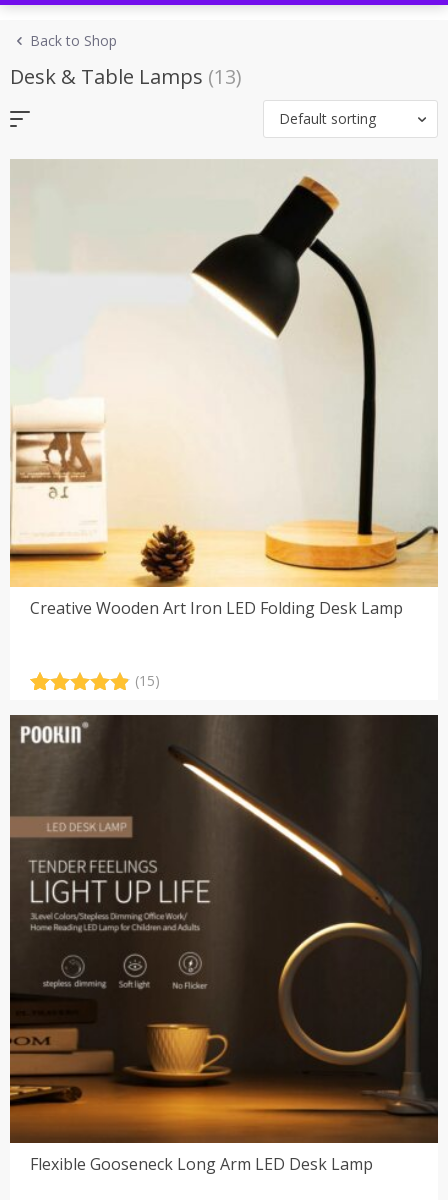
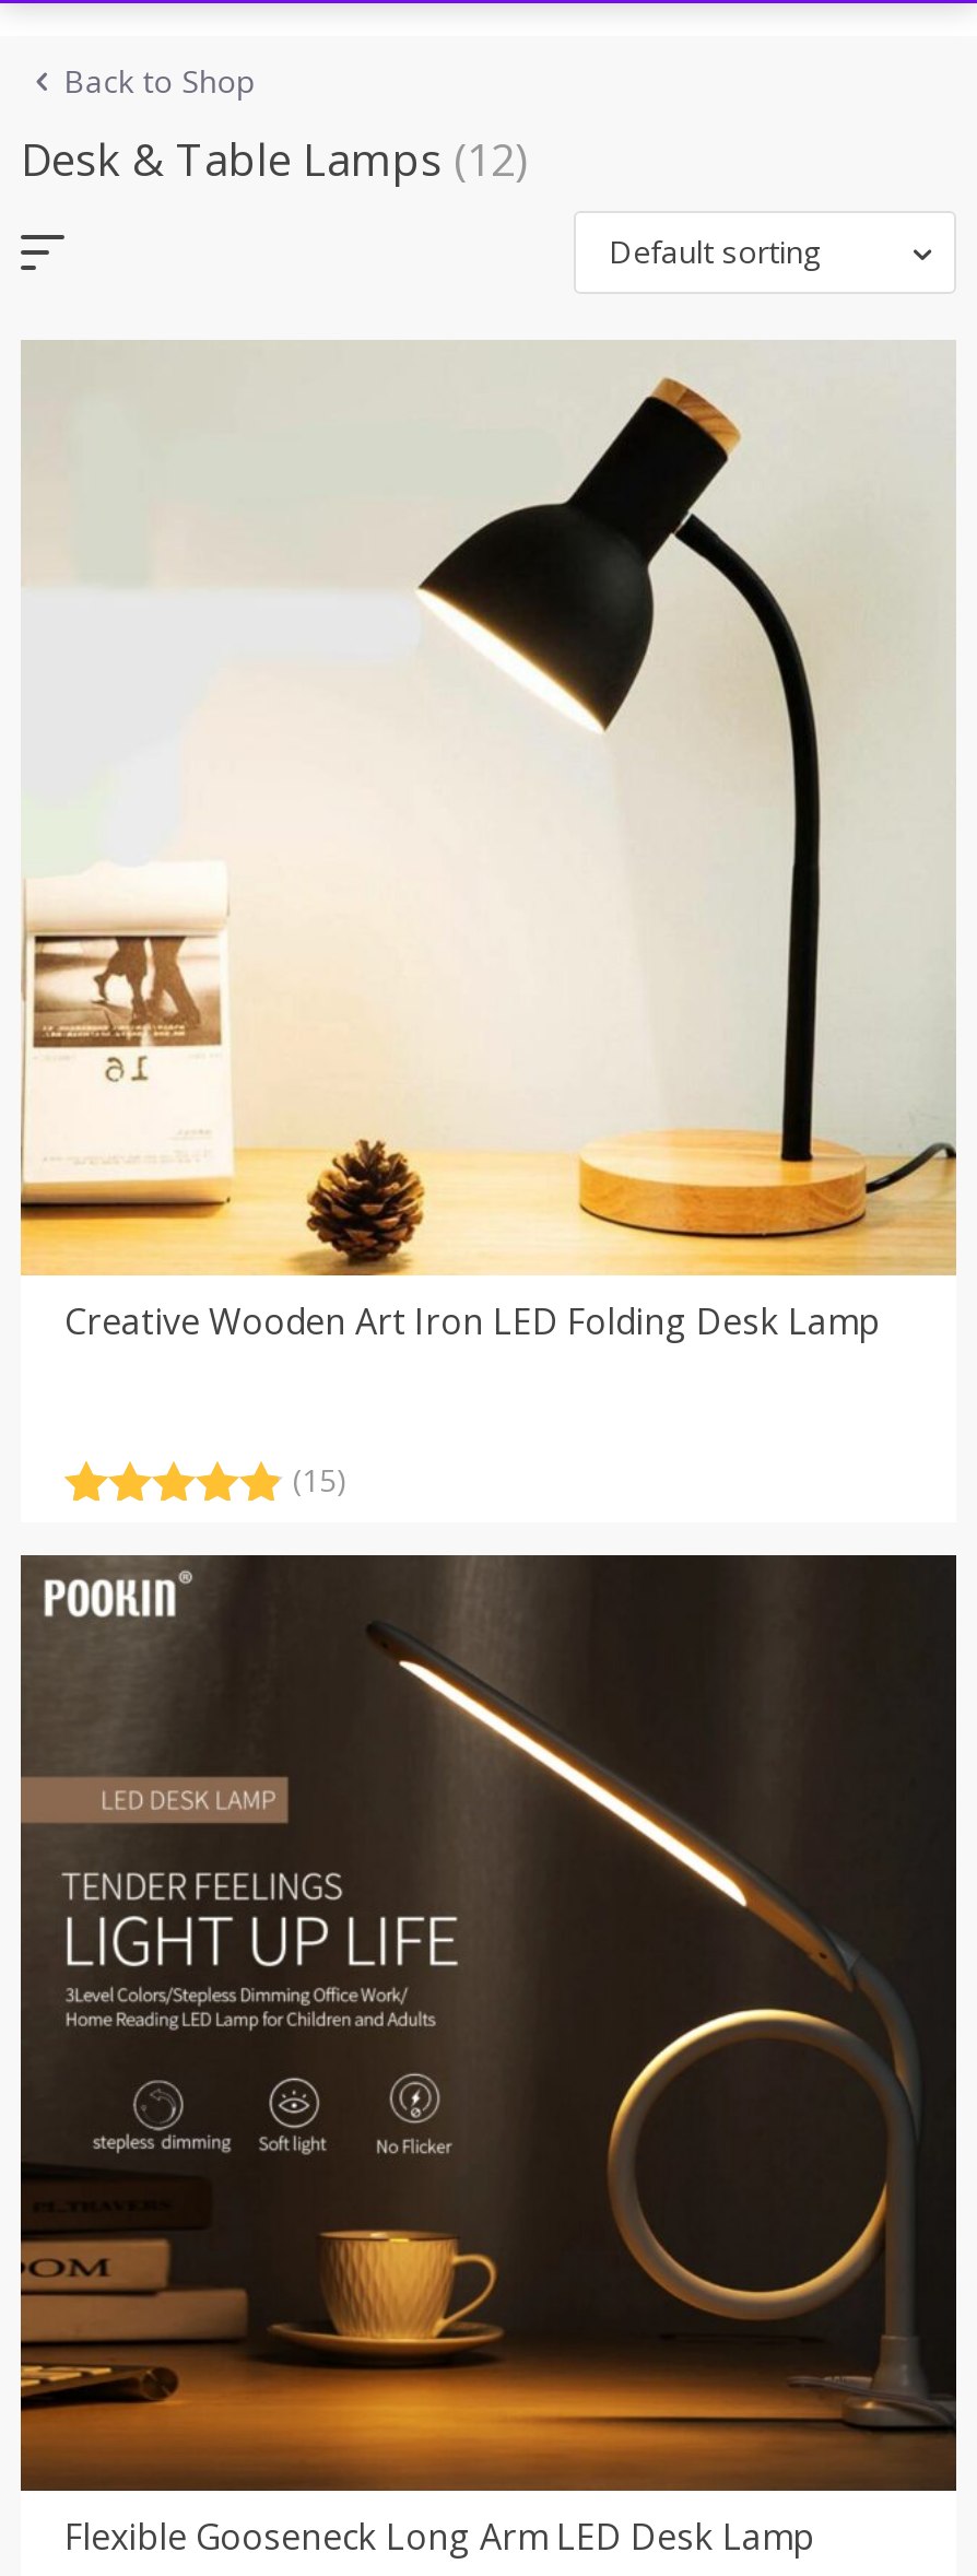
- Desk & Table Lamps (13)
+ Desk & Table Lamps (12)
